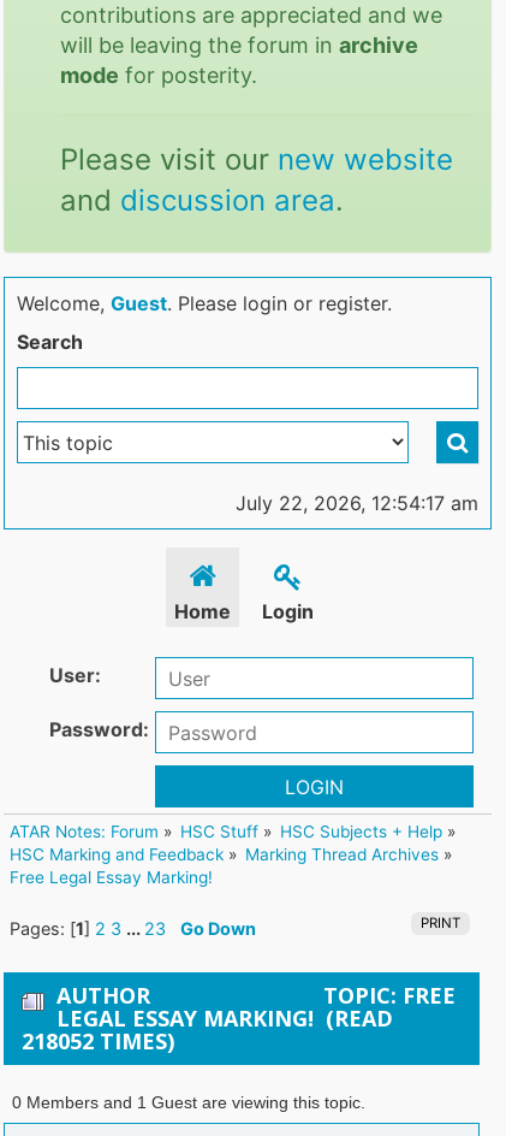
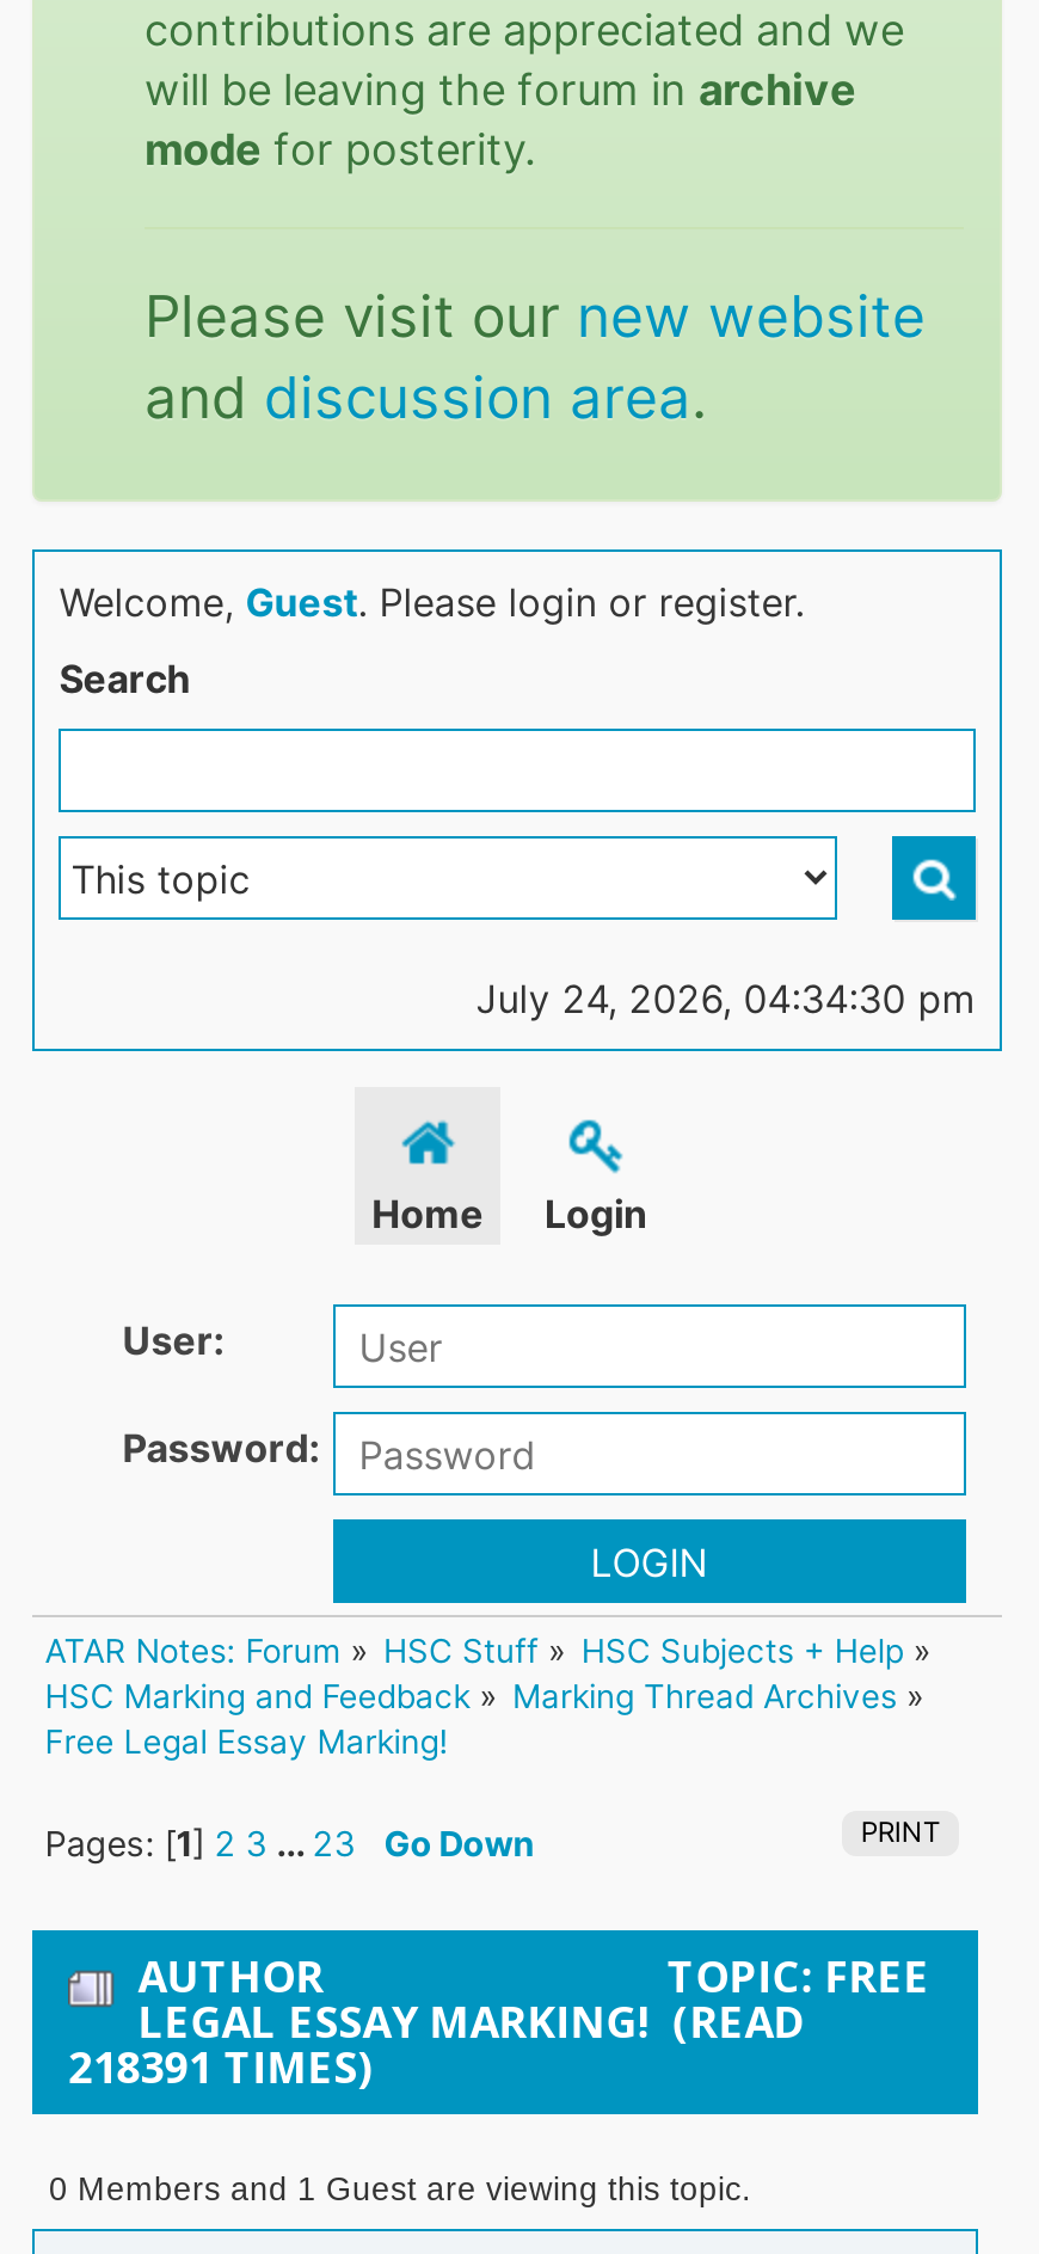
- July 22, 2026, 12:54:17 am
+ July 24, 2026, 04:34:30 pm

- 218052 TIMES)
+ 218391 TIMES)
